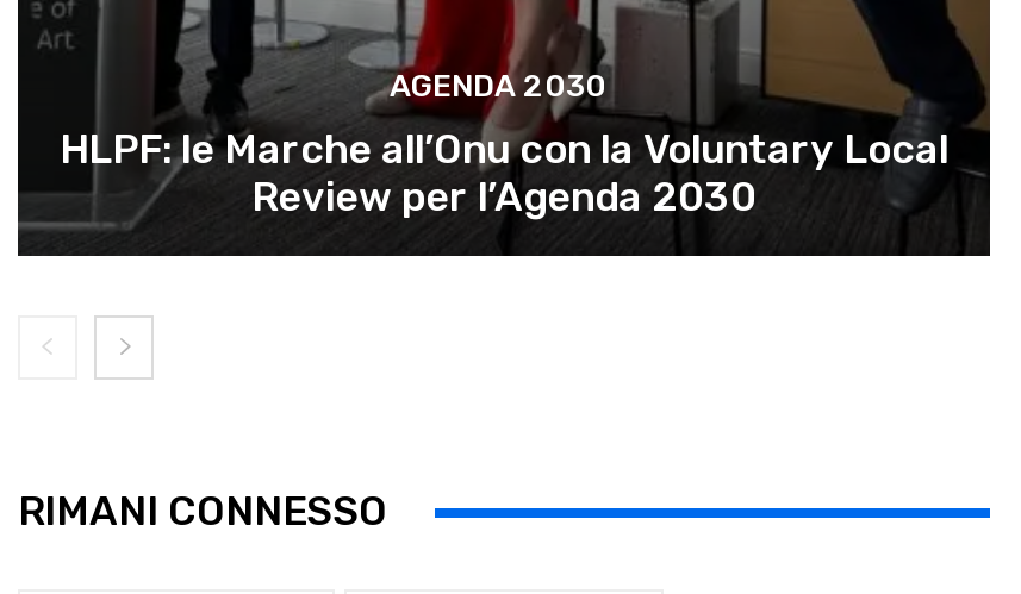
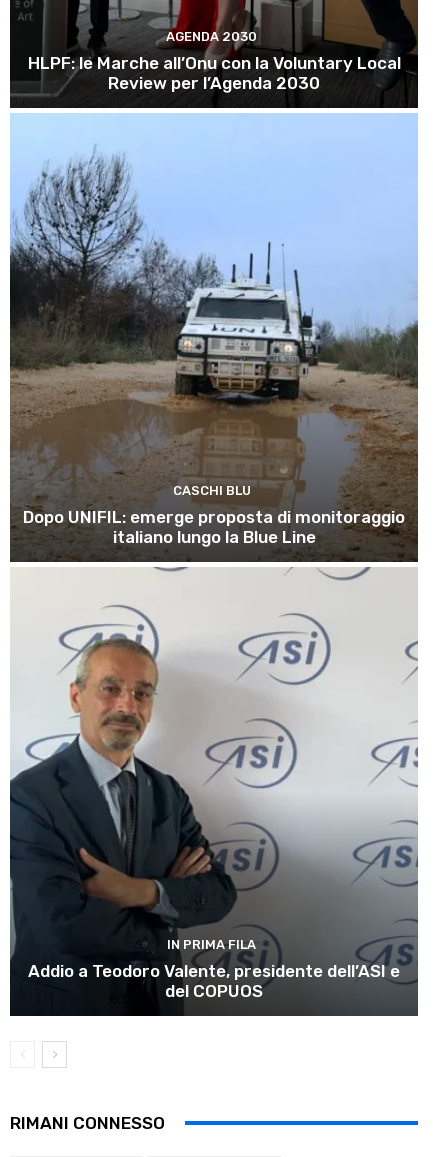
+ [image]
+ CASCHI BLU
+ Dopo UNIFIL: emerge proposta di monitoraggio
+ italiano lungo la Blue Line

+ [image]
+ IN PRIMA FILA
+ Addio a Teodoro Valente, presidente dell’ASI e
+ del COPUOS
